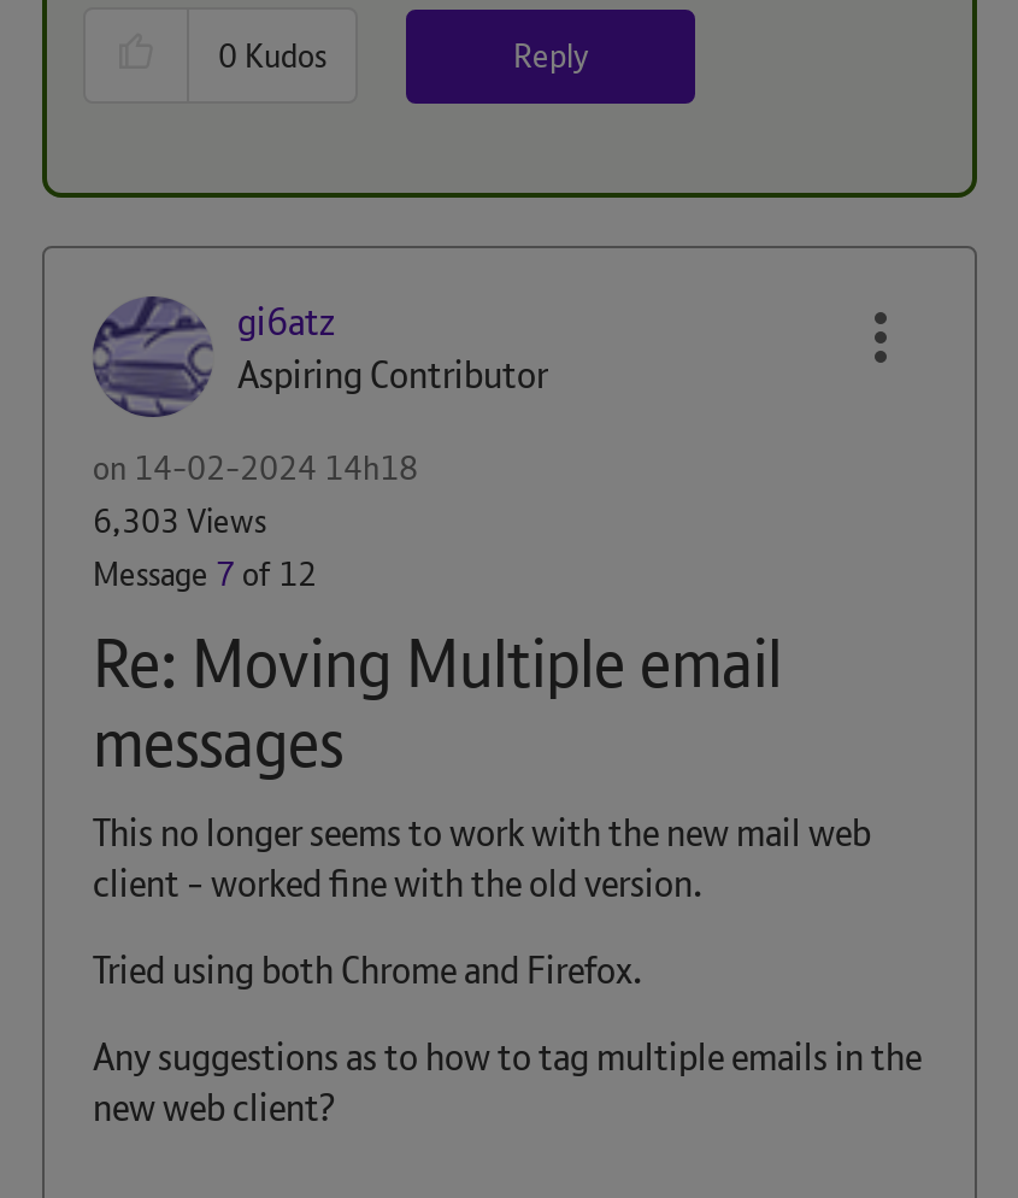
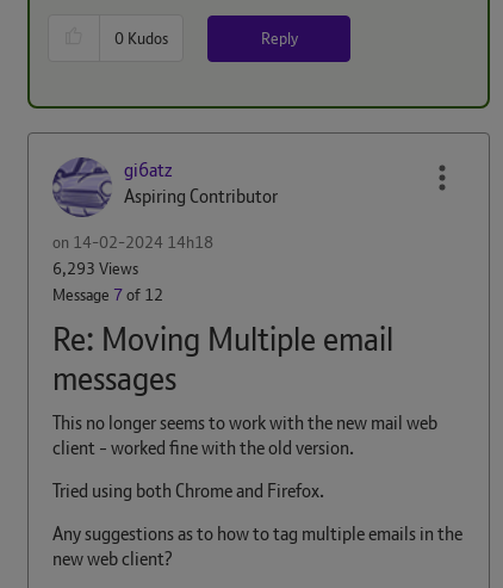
- 6,303 Views
+ 6,293 Views
